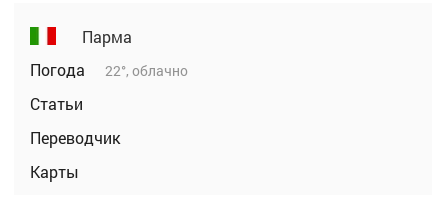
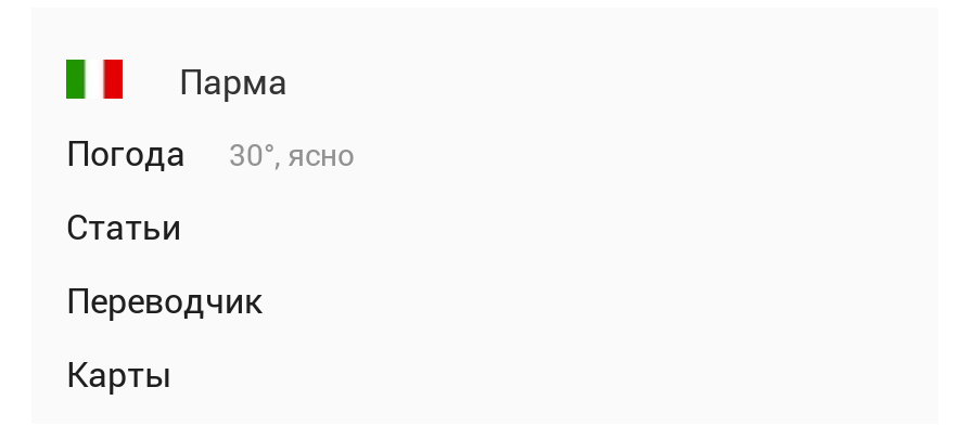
- Погода 22°, облачно
+ Погода 30°, ясно
